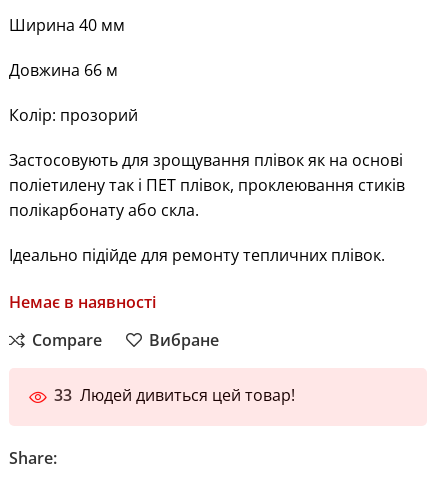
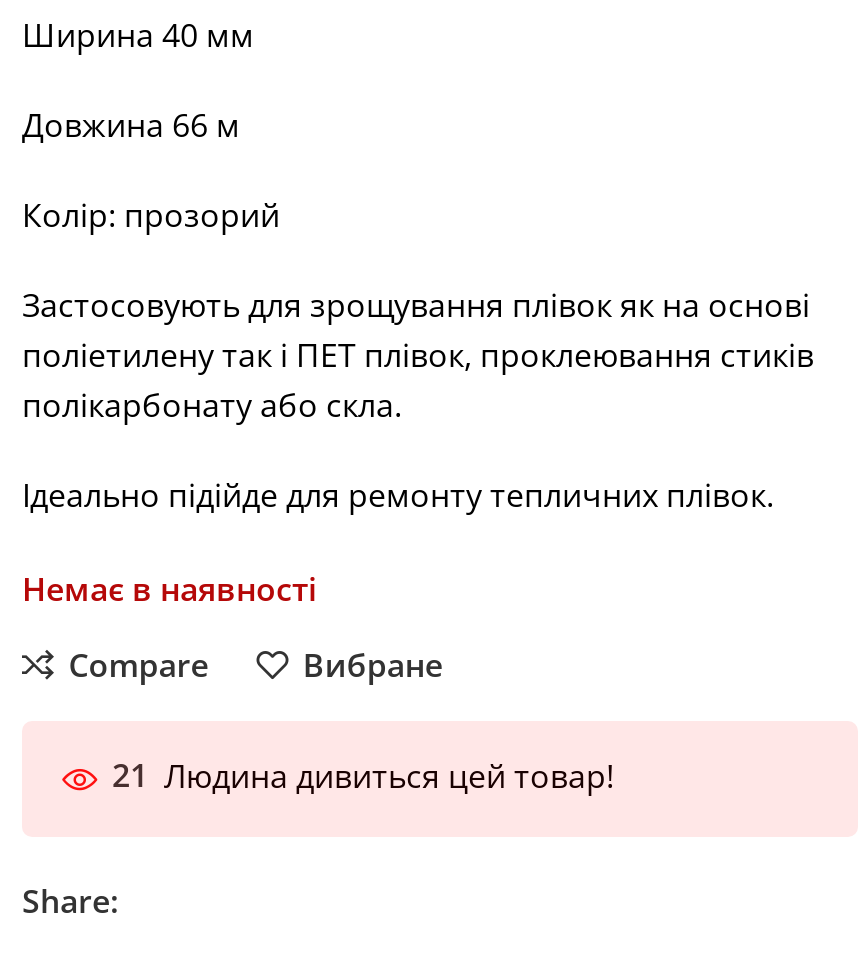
- 33 Людей дивиться цей товар!
+ 21 Людина дивиться цей товар!
